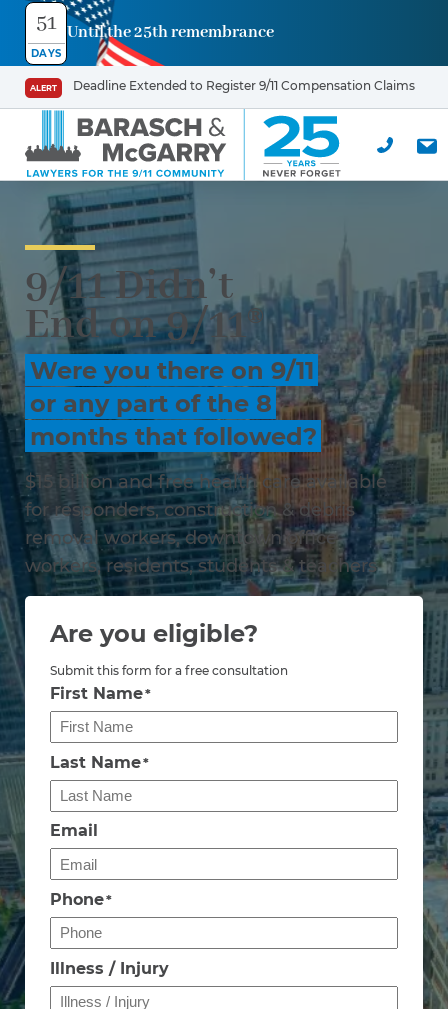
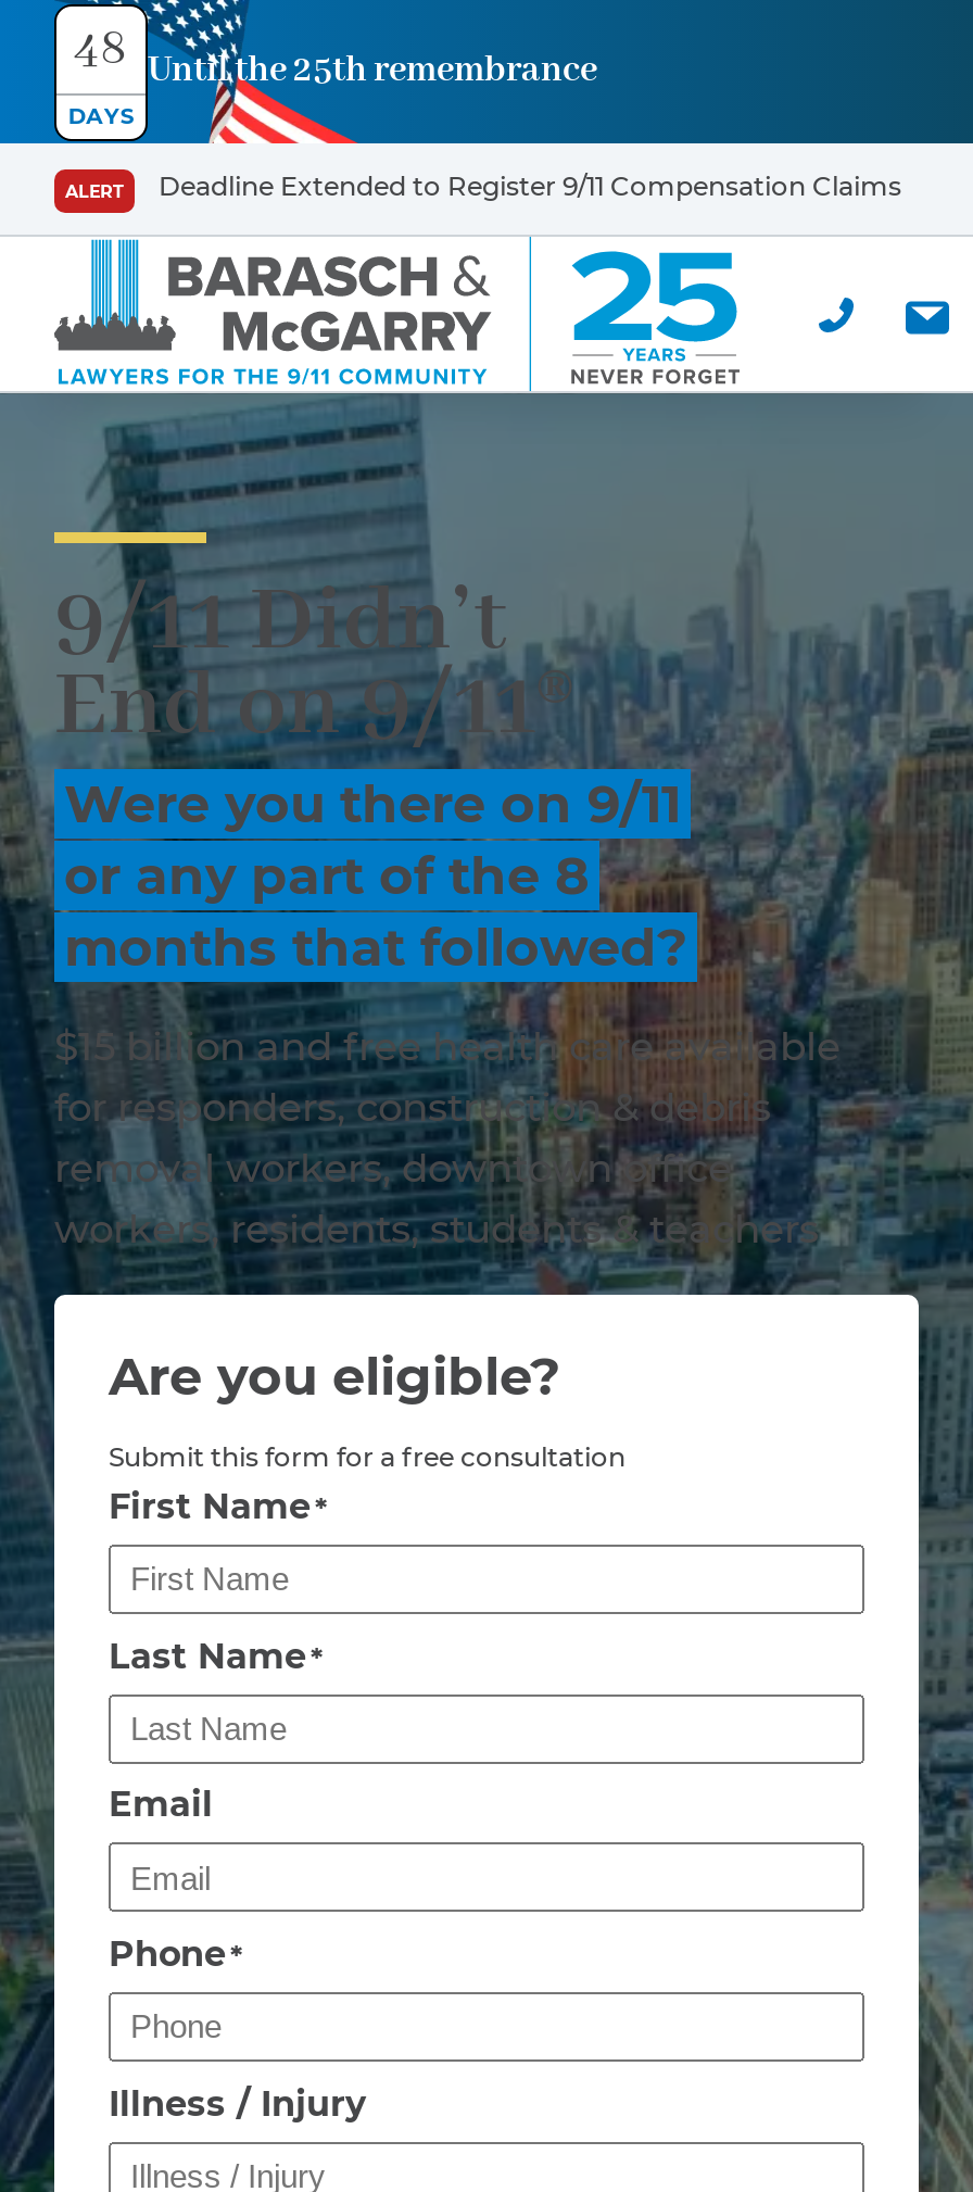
- 51 Until the 25th remembrance
+ 48 Until the 25th remembrance
